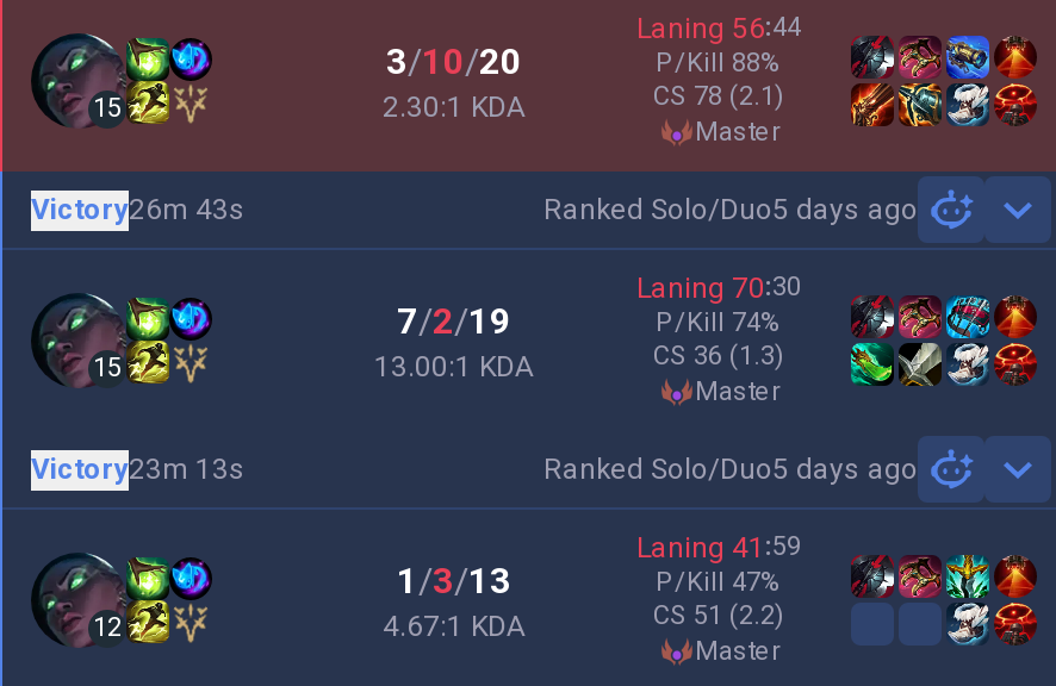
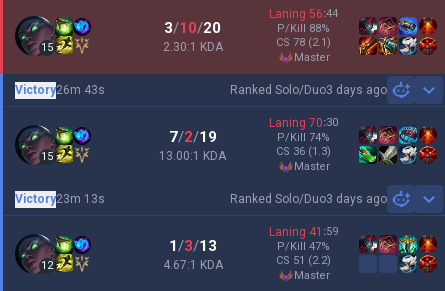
- Ranked Solo/Duo5 days ago
+ Ranked Solo/Duo3 days ago

- Ranked Solo/Duo5 days ago
+ Ranked Solo/Duo3 days ago
